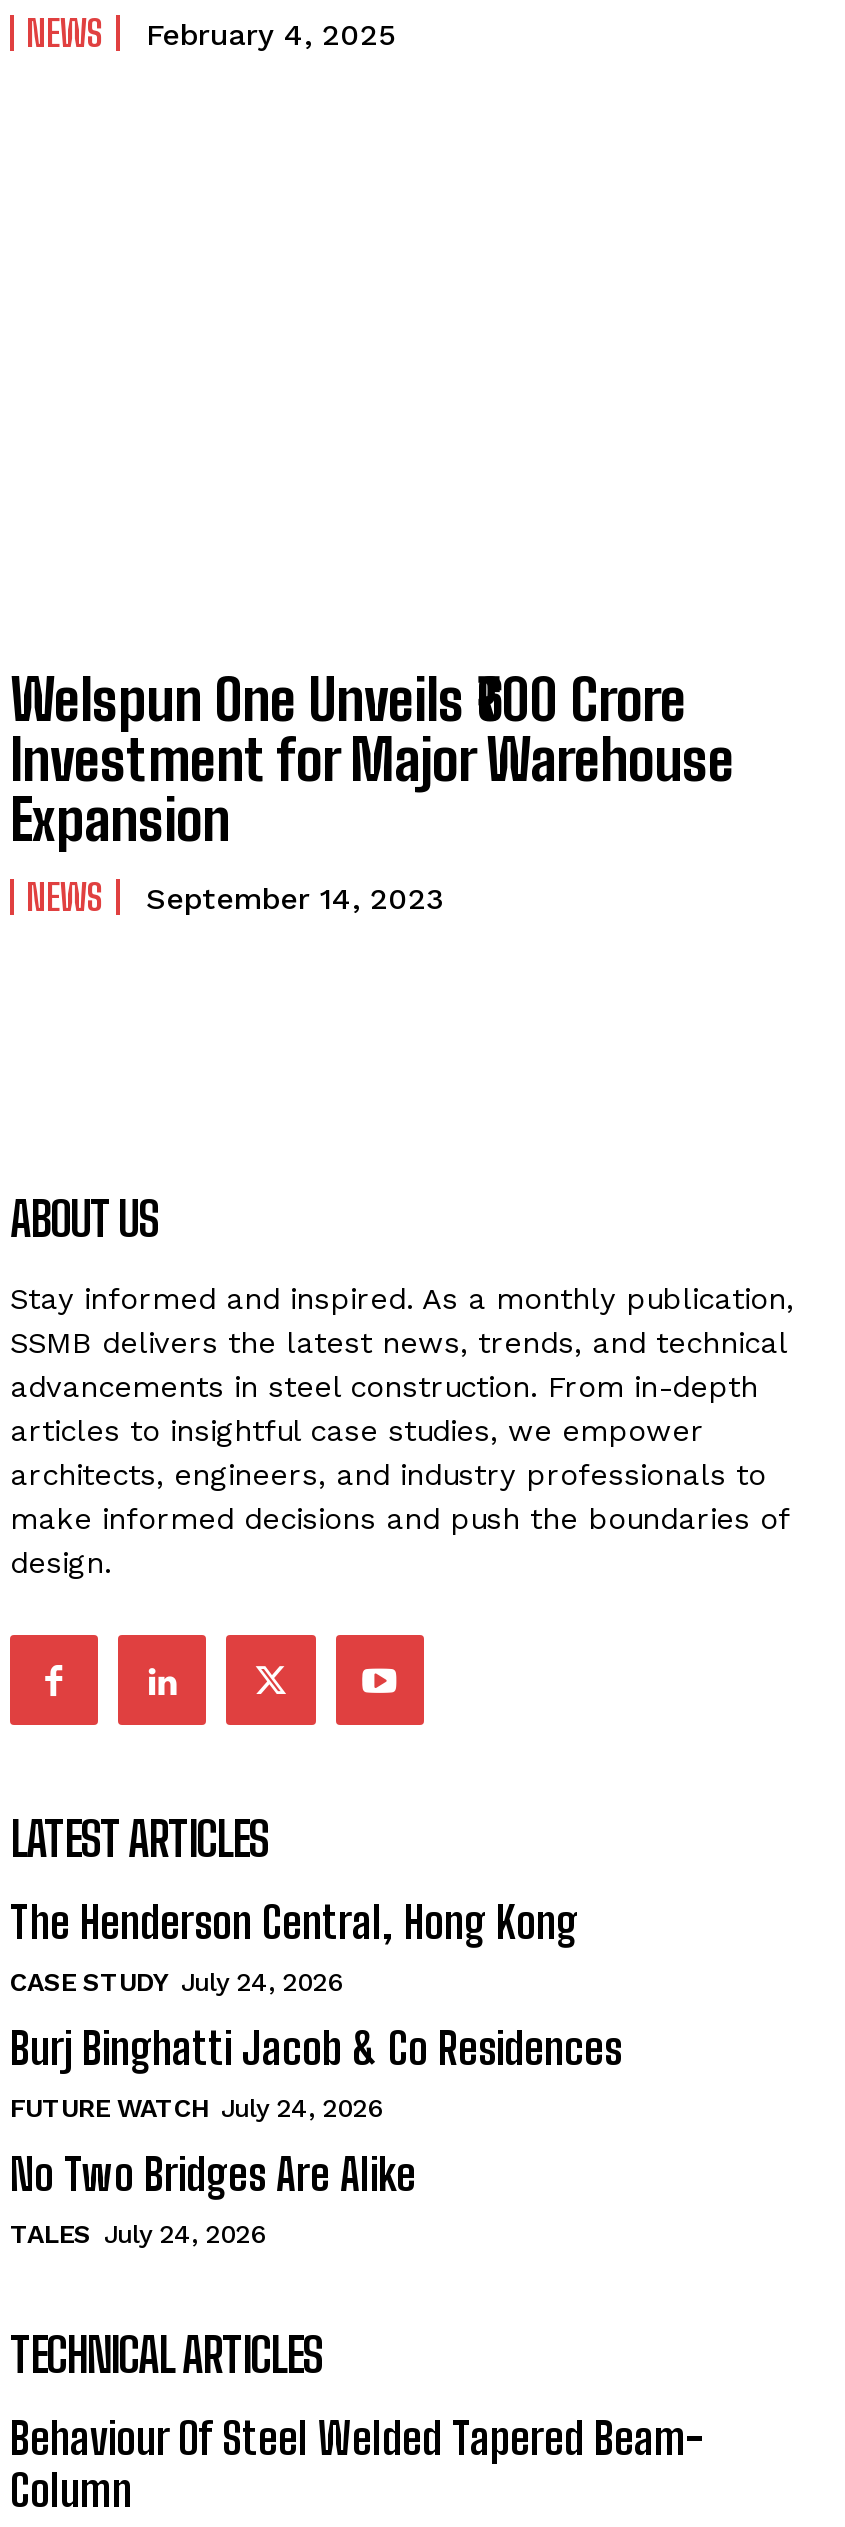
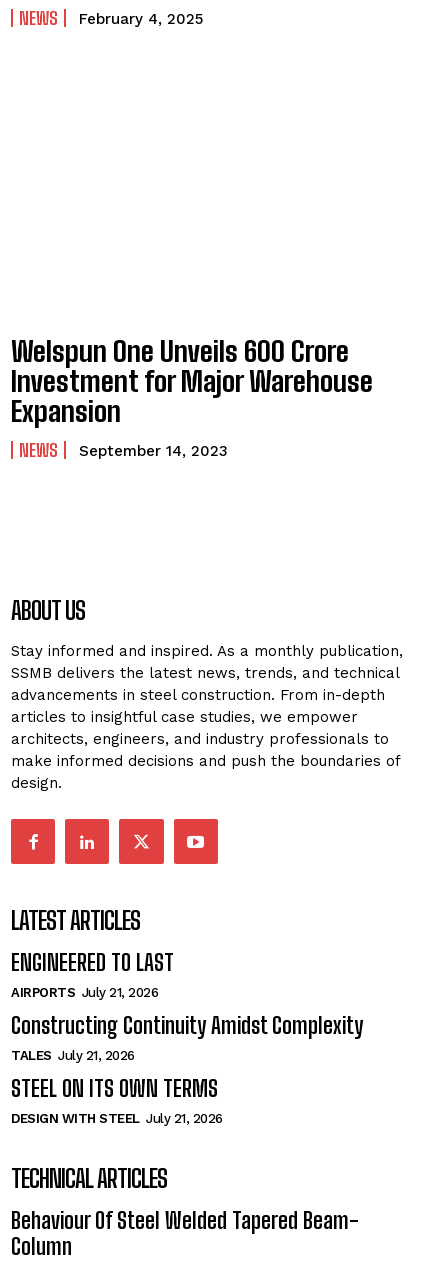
- The Henderson Central, Hong Kong
- CASE STUDY July 24, 2026
- Burj Binghatti Jacob & Co Residences
- FUTURE WATCH July 24, 2026
- No Two Bridges Are Alike
- TALES July 24, 2026
+ ENGINEERED TO LAST
+ AIRPORTS July 21, 2026
+ Constructing Continuity Amidst Complexity
+ TALES July 21, 2026
+ STEEL ON ITS OWN TERMS
+ DESIGN WITH STEEL July 21, 2026
